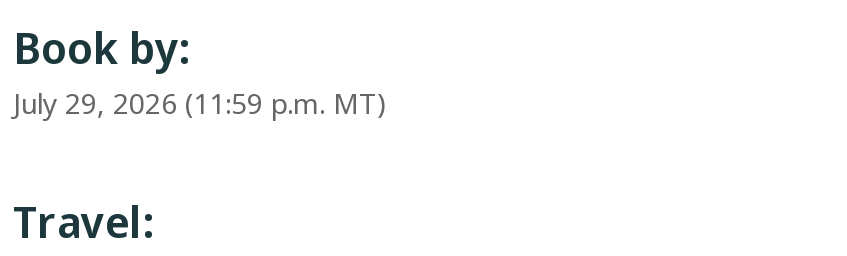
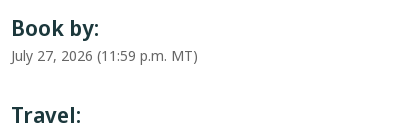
- July 29, 2026 (11:59 p.m. MT)
+ July 27, 2026 (11:59 p.m. MT)
